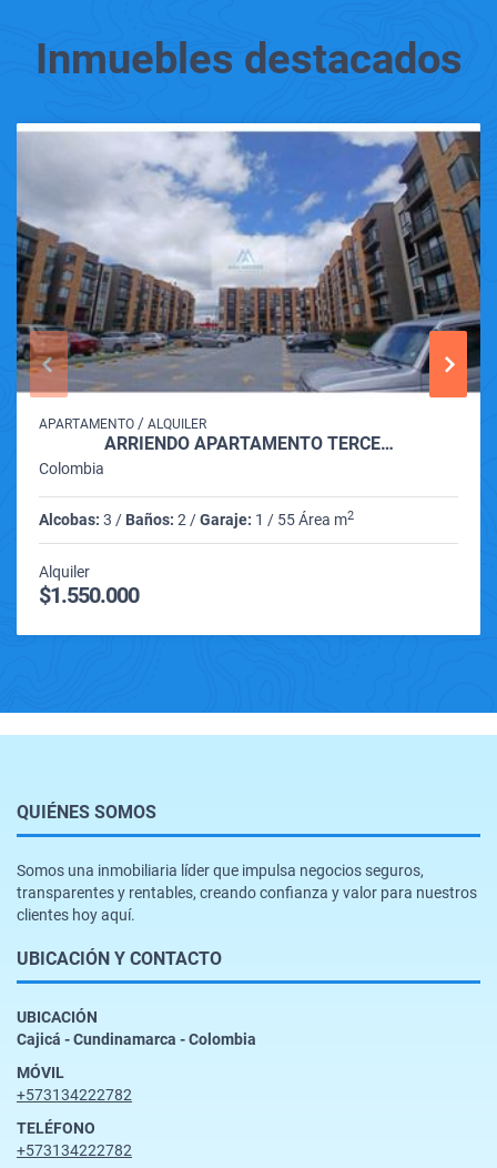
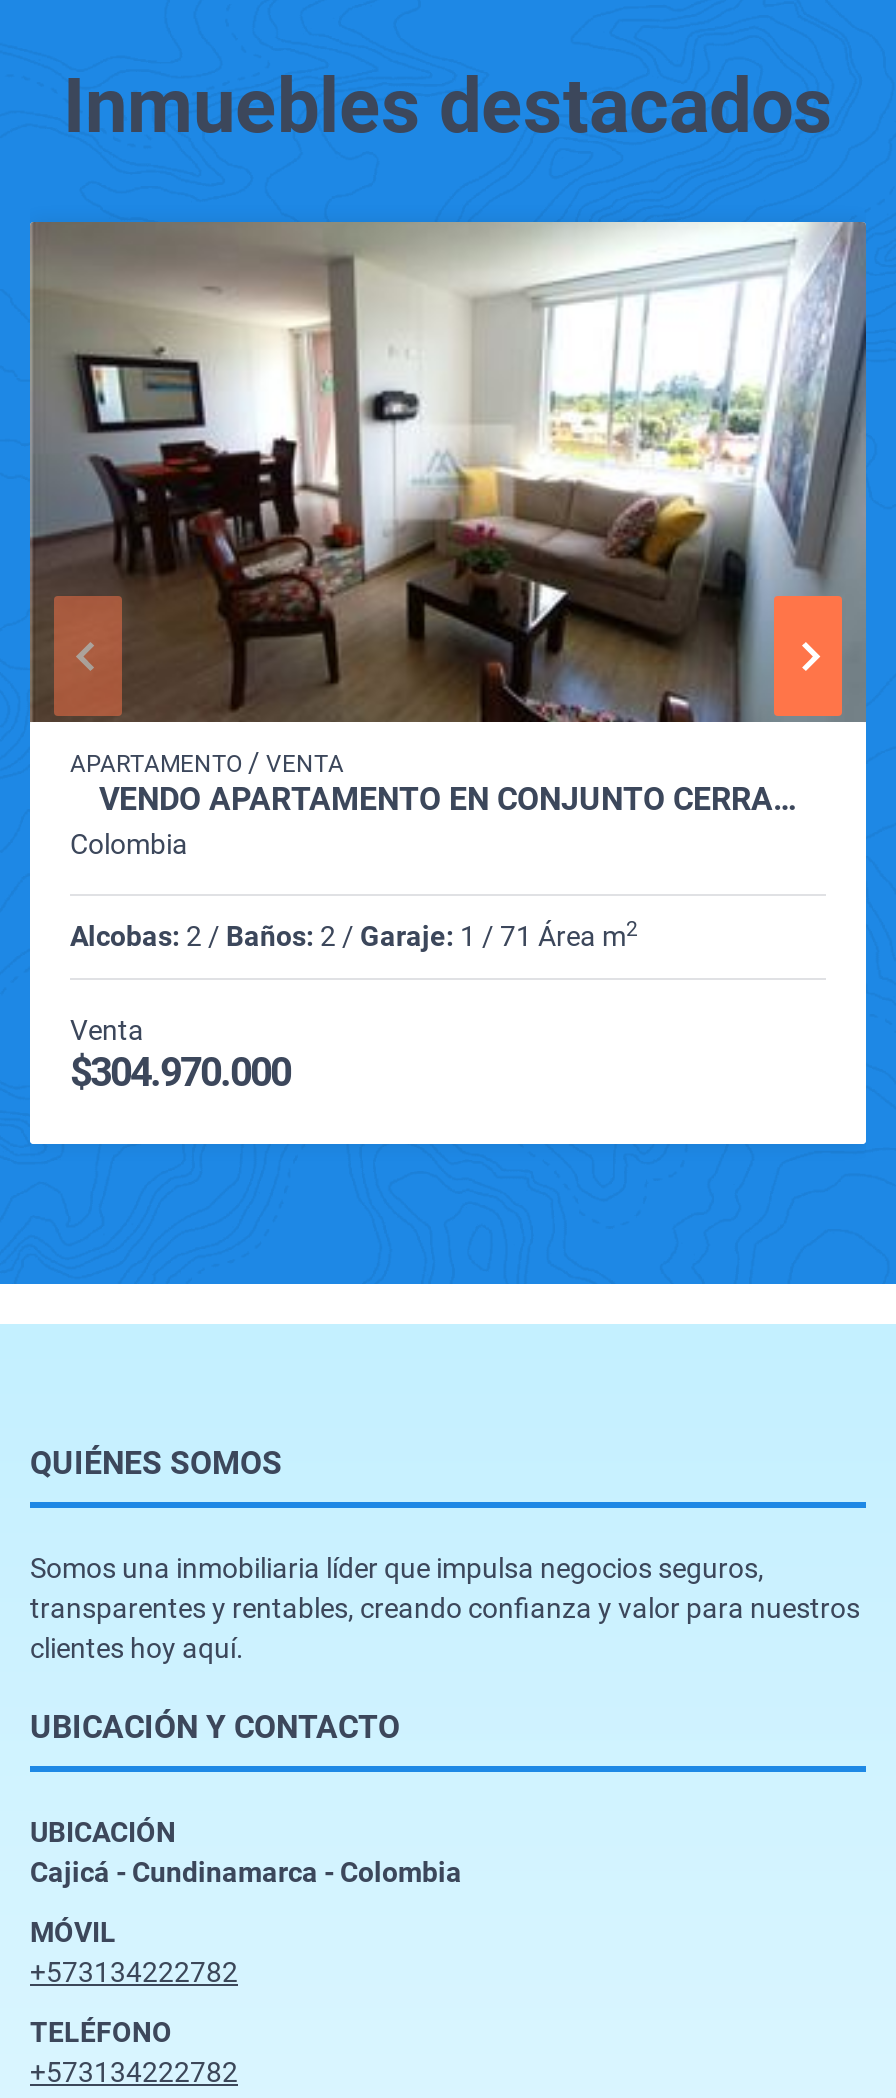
- [image]
- APARTAMENTO / ALQUILER
- ARRIENDO APARTAMENTO TERCE…
+ [image]
+ APARTAMENTO / VENTA
+ VENDO APARTAMENTO EN CONJUNTO CERRA…

- Alcobas: 3 / Baños: 2 / Garaje: 1 / 55 Área m2
+ Alcobas: 2 / Baños: 2 / Garaje: 1 / 71 Área m2

- Alquiler
- $1.550.000
+ Venta
+ $304.970.000
